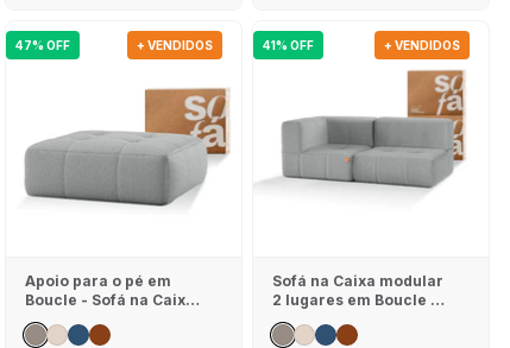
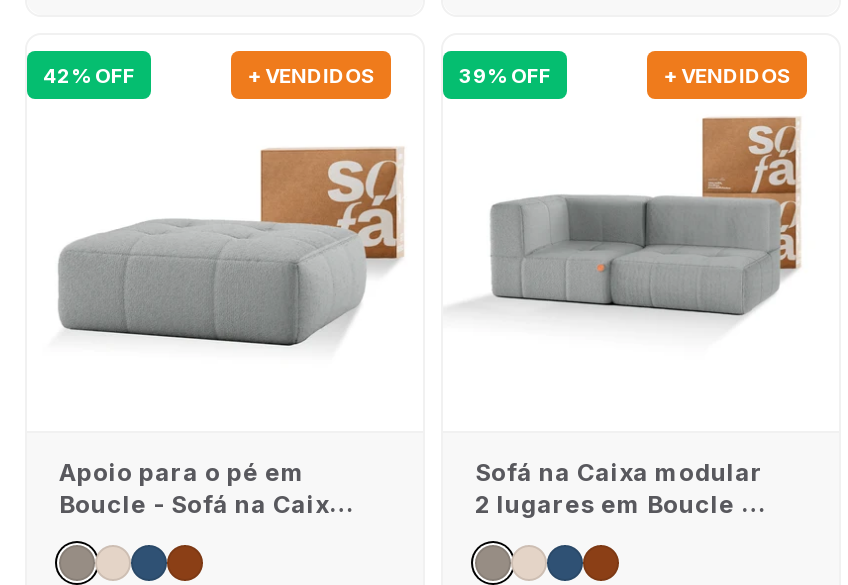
- 47% OFF
+ 42% OFF

- 41% OFF
+ 39% OFF
